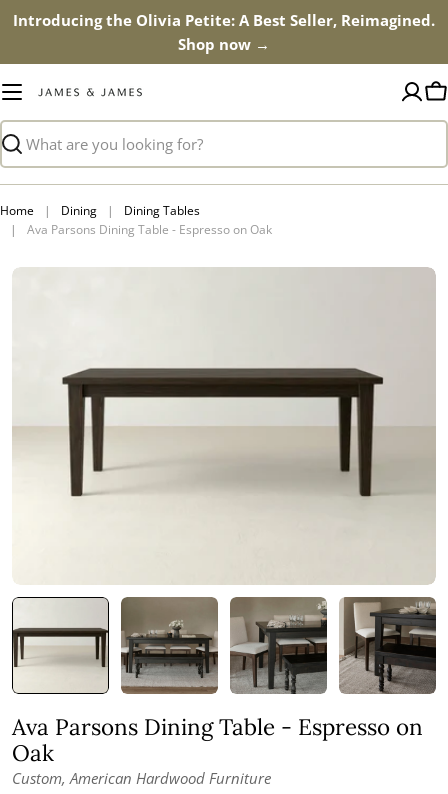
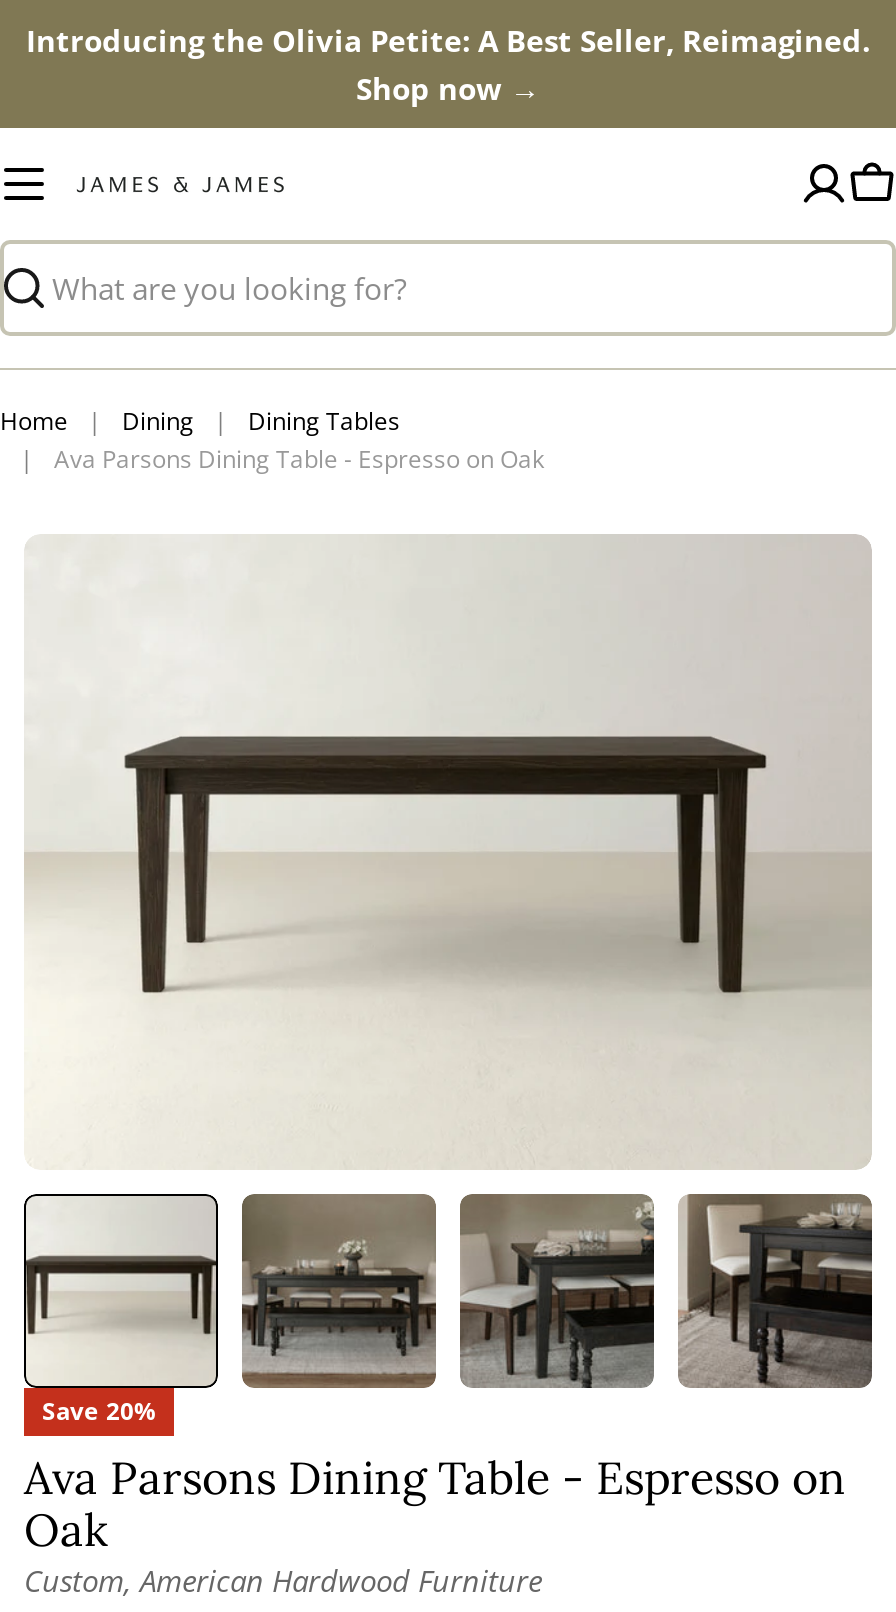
+ Save 20%
